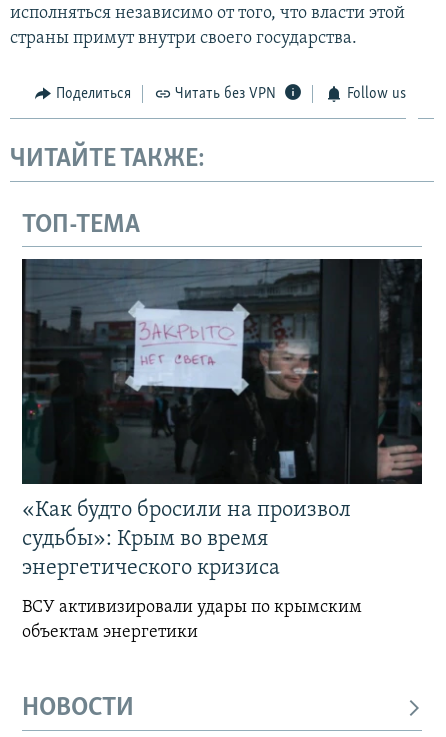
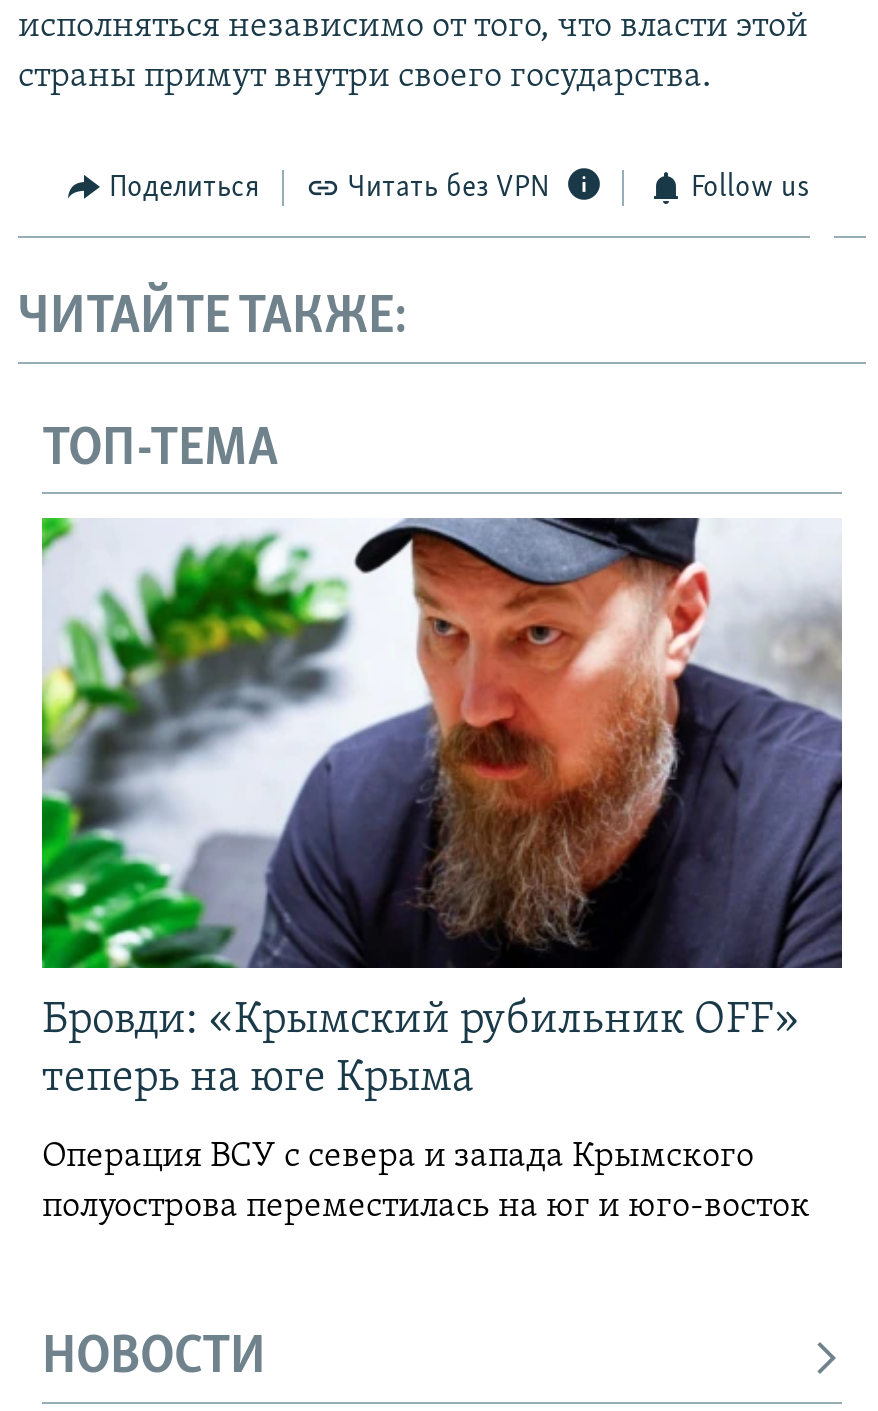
- [image]
- «Как будто бросили на произвол
- судьбы»: Крым во время
- энергетического кризиса
+ [image]
+ Бровди: «Крымский рубильник OFF»
+ теперь на юге Крыма

- ВСУ активизировали удары по крымским
- объектам энергетики
+ Операция ВСУ с севера и запада Крымского
+ полуострова переместилась на юг и юго-восток
